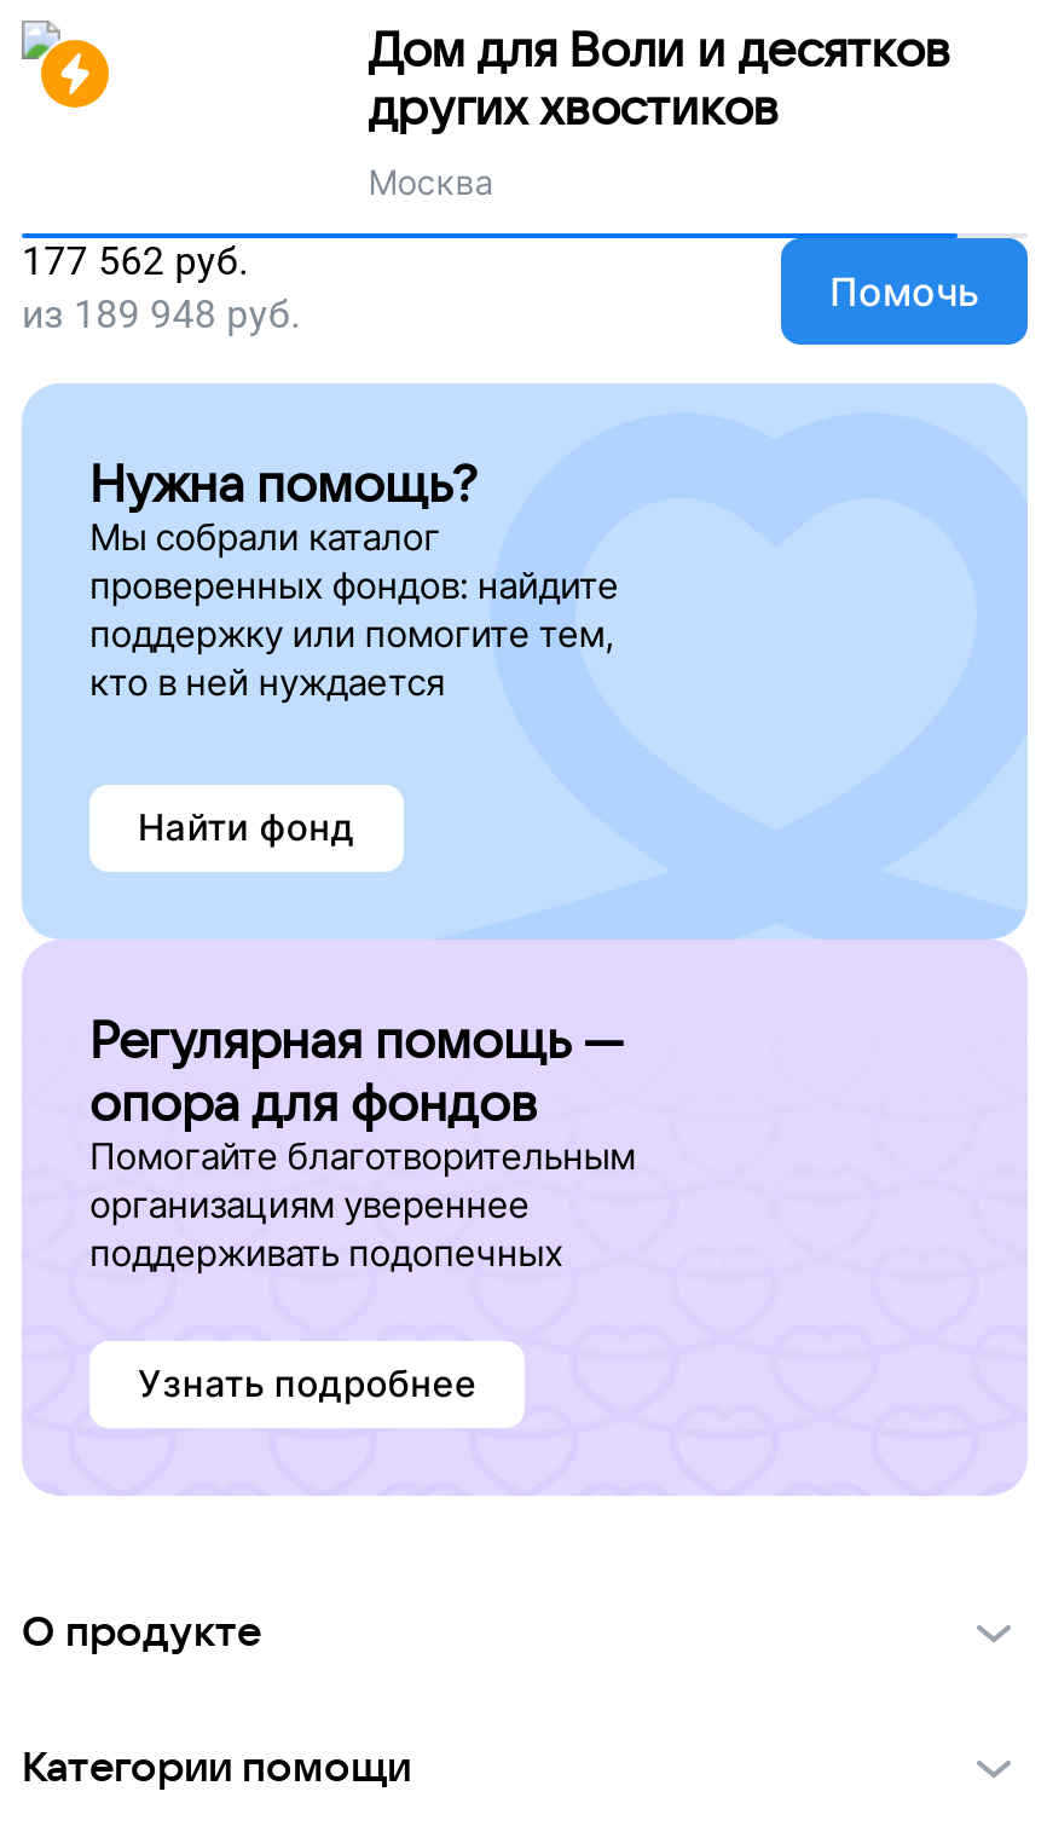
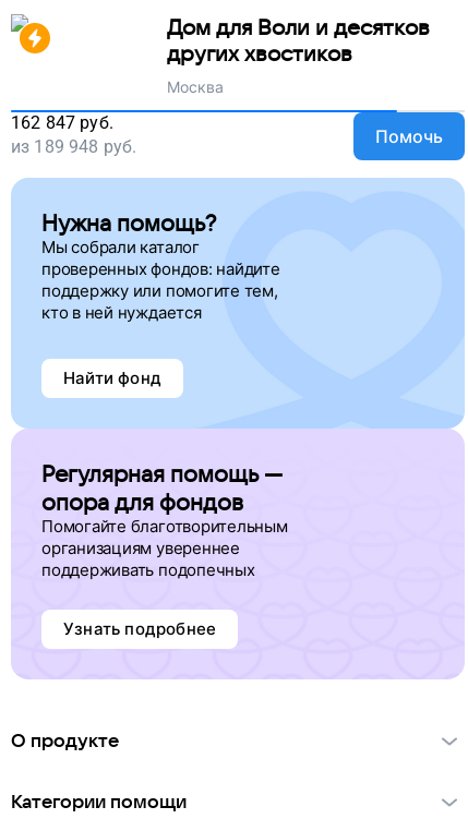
- 177 562 руб.
+ 162 847 руб.
